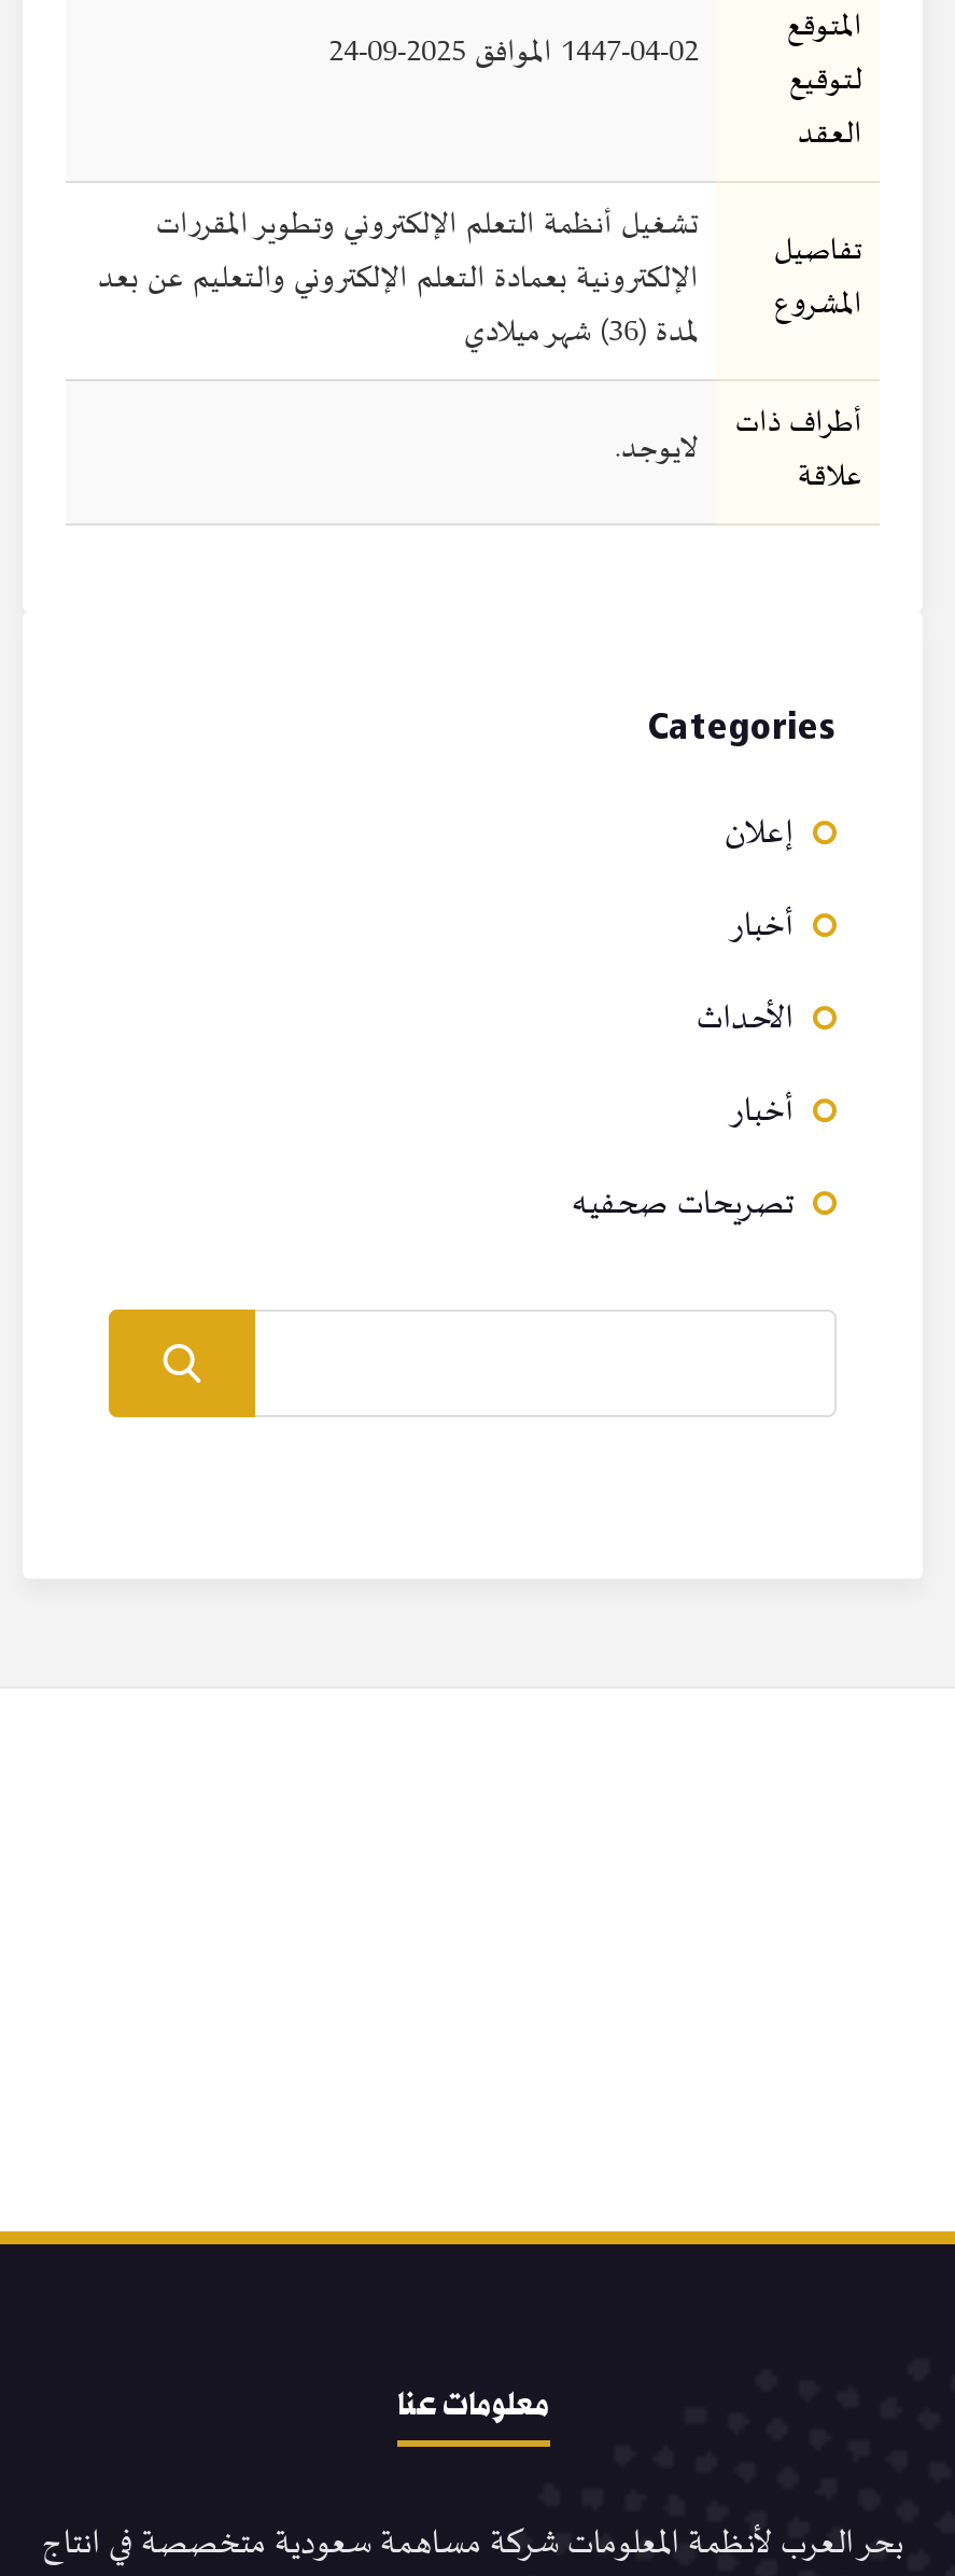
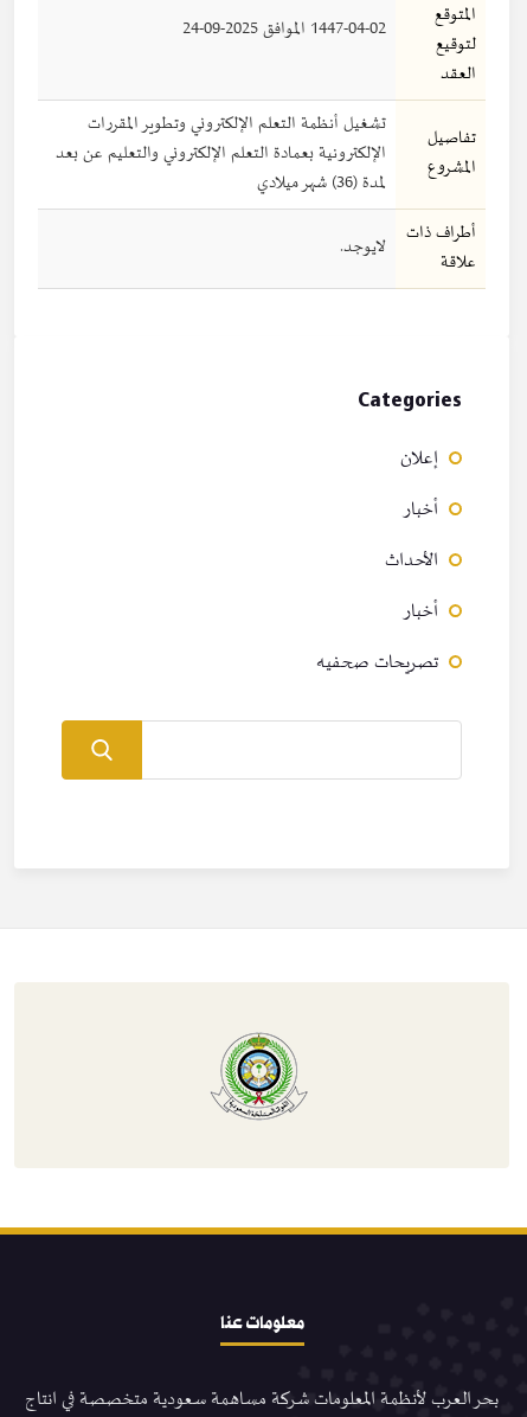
+ [image]
